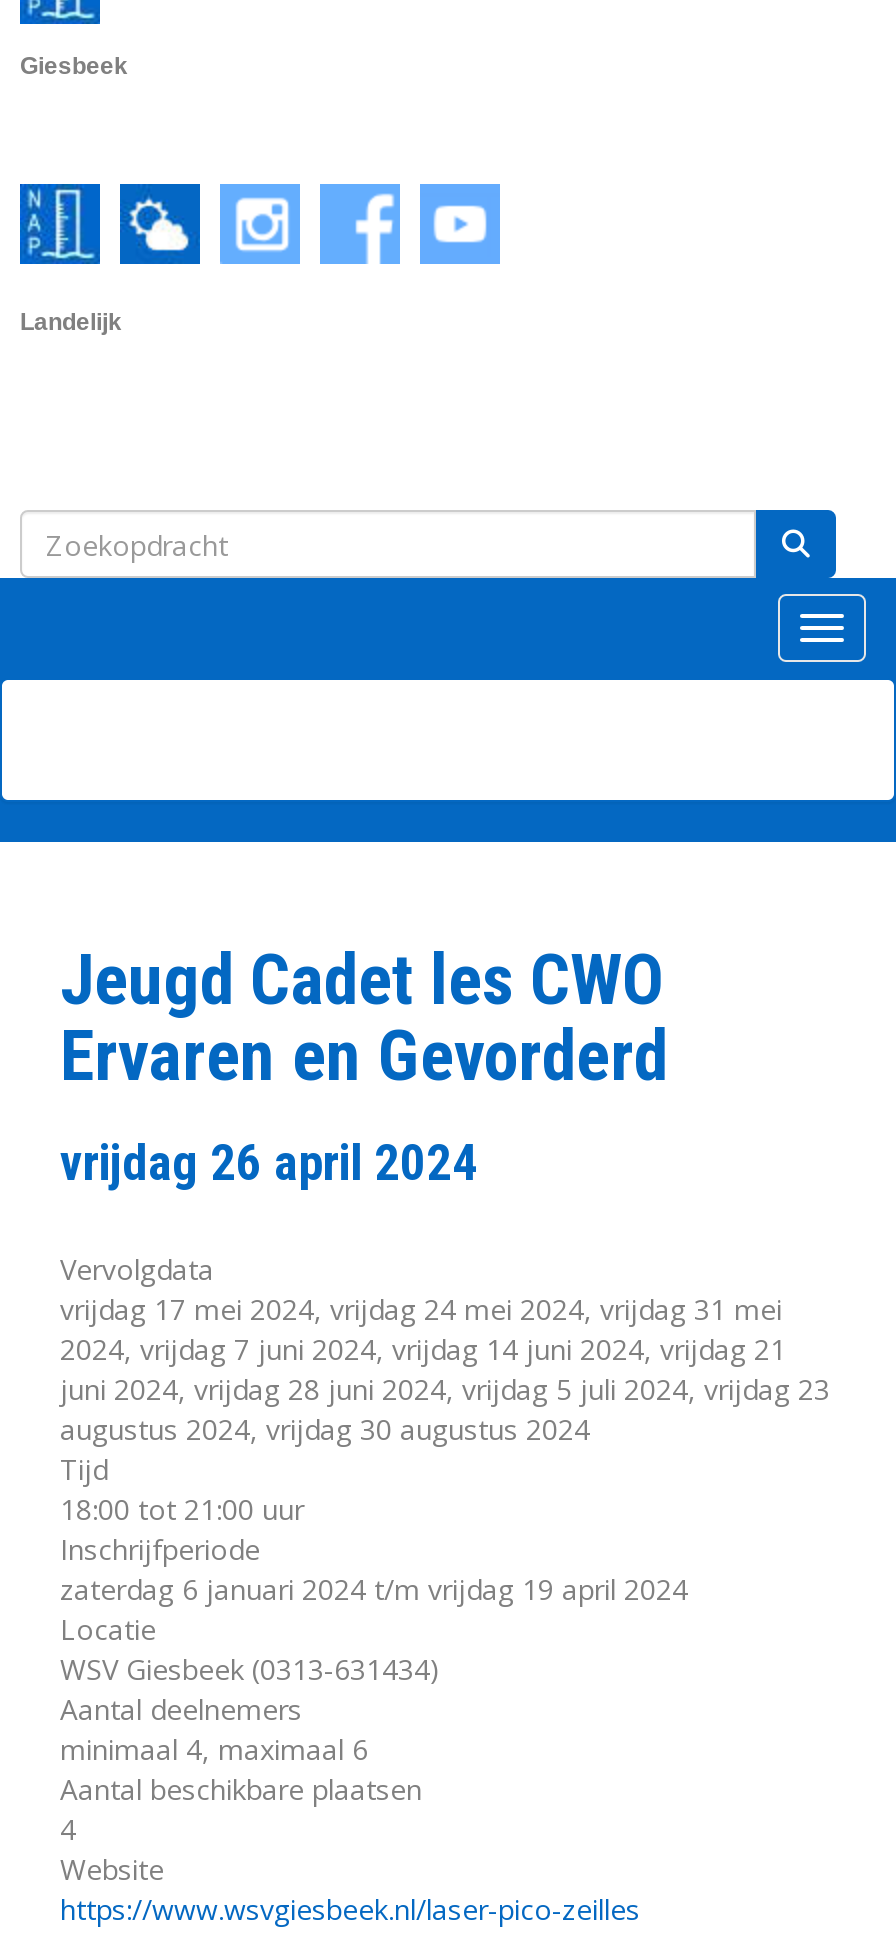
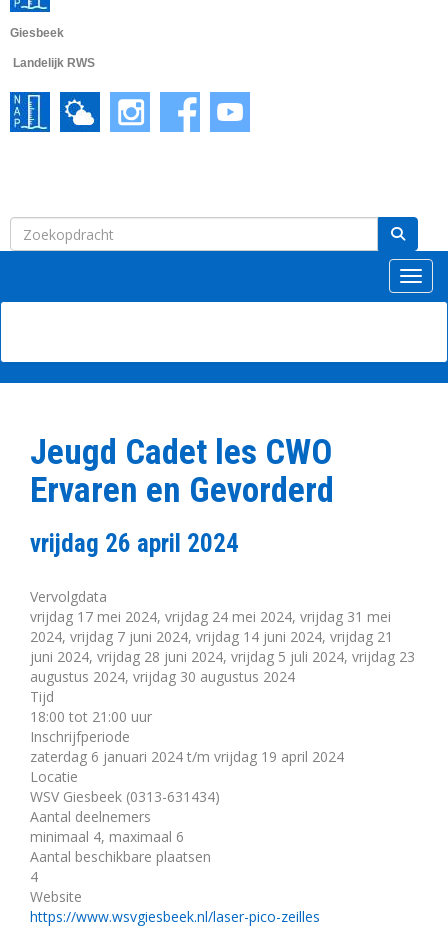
- Landelijk
+ Landelijk RWS
